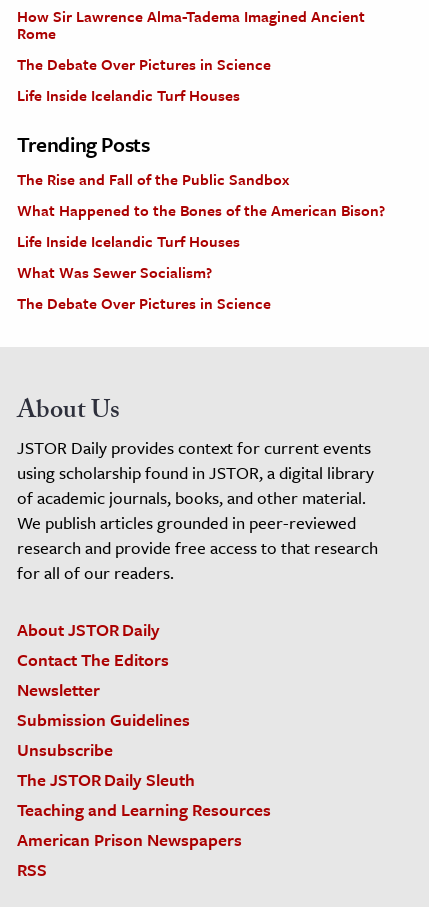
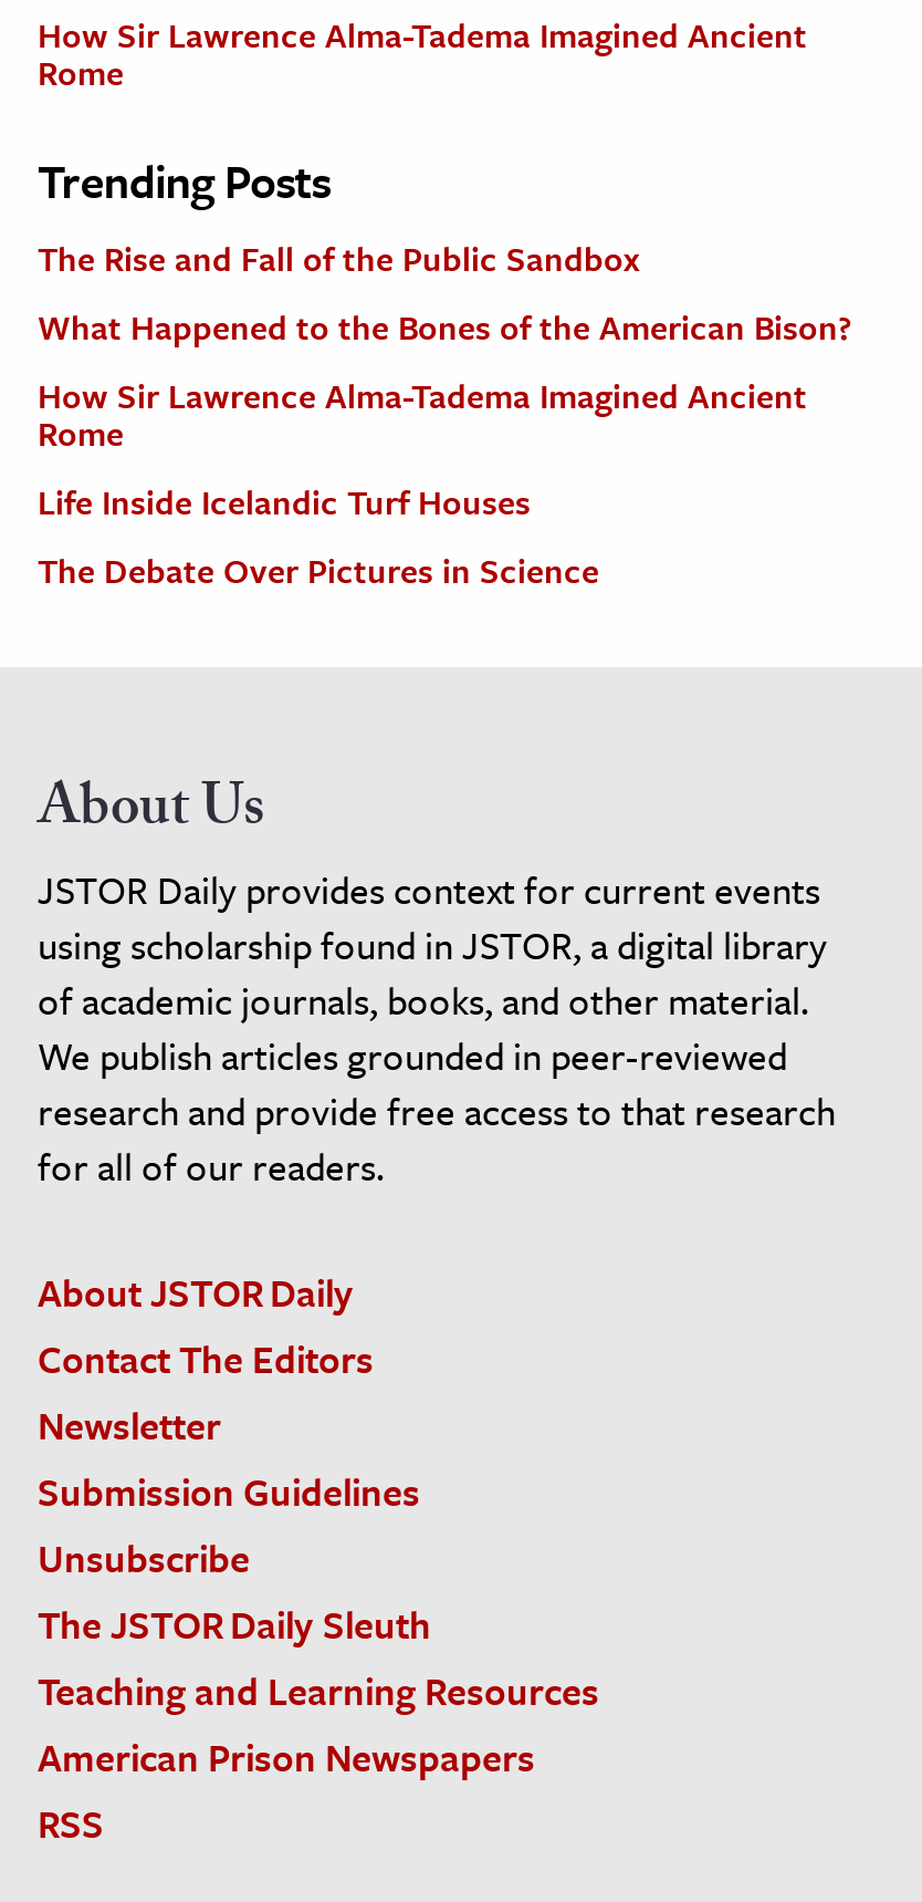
- The Debate Over Pictures in Science
- Life Inside Icelandic Turf Houses

moved up: Trending Posts | The Rise and Fall of the Public Sandbox | What Happened to the Bones of the American Bison?

+ How Sir Lawrence Alma-Tadema Imagined Ancient
+ Rome

- What Was Sewer Socialism?
